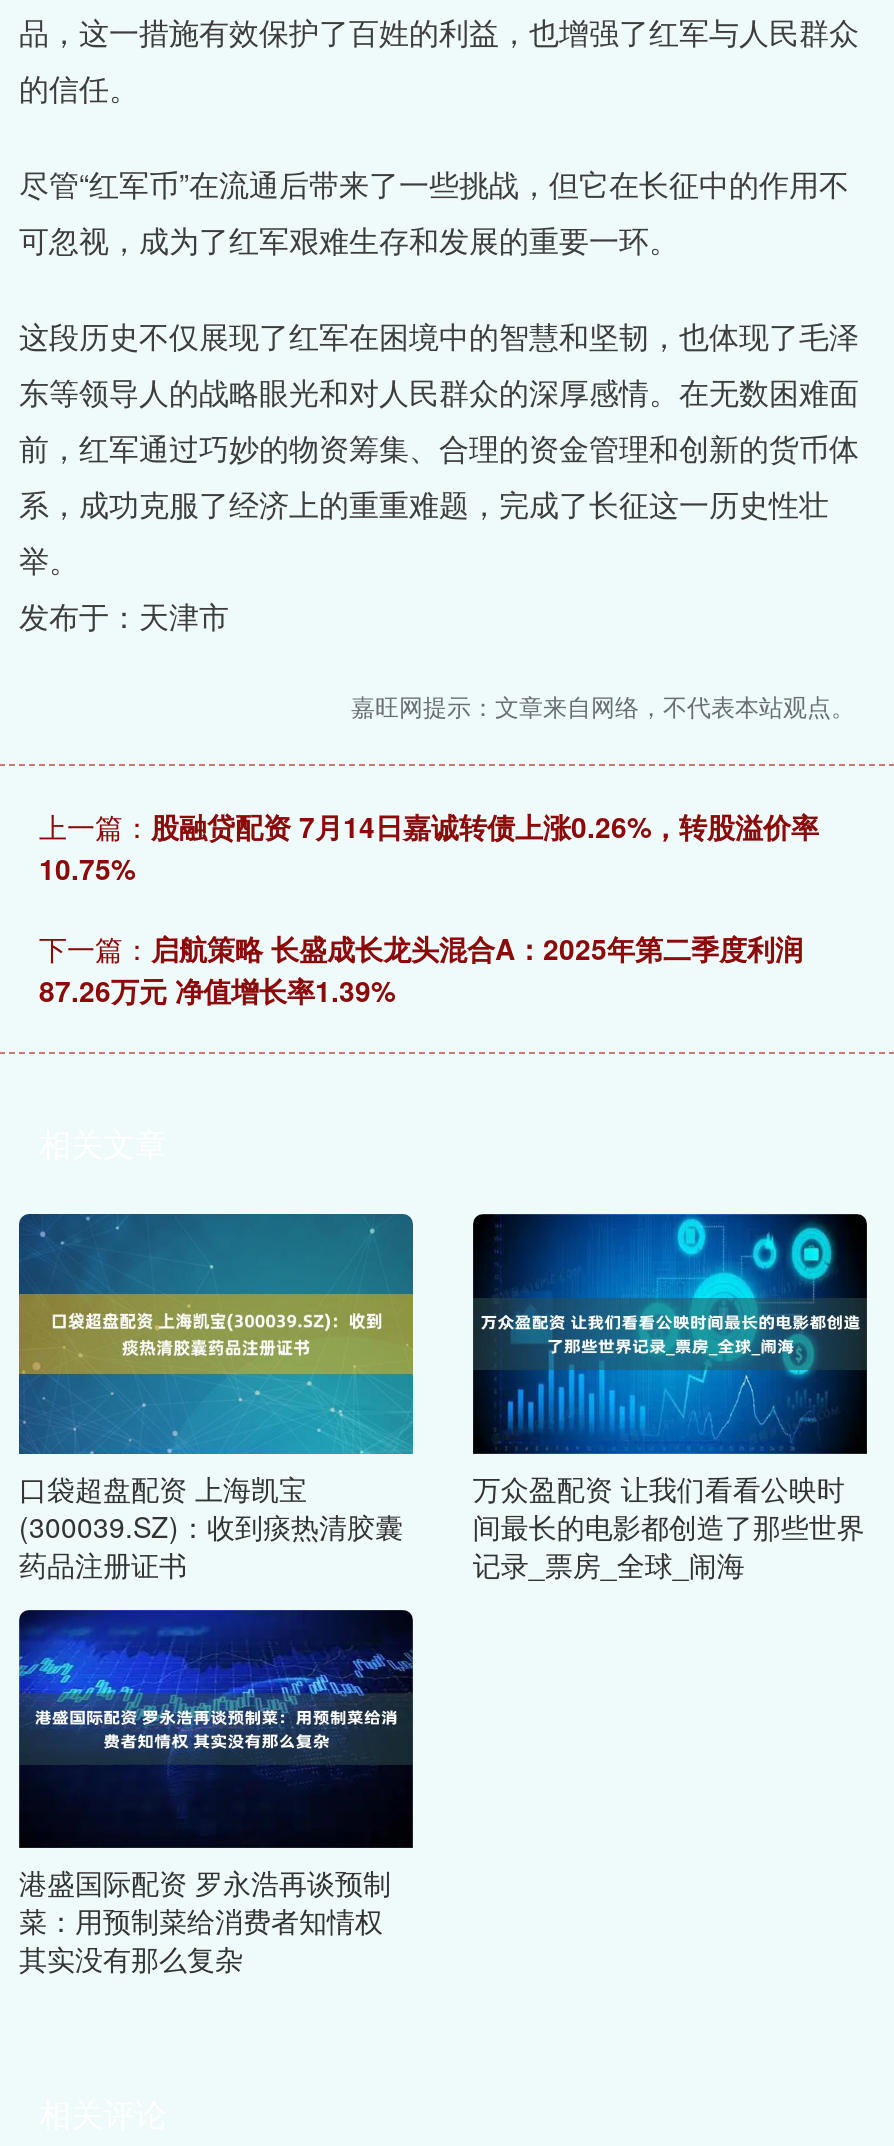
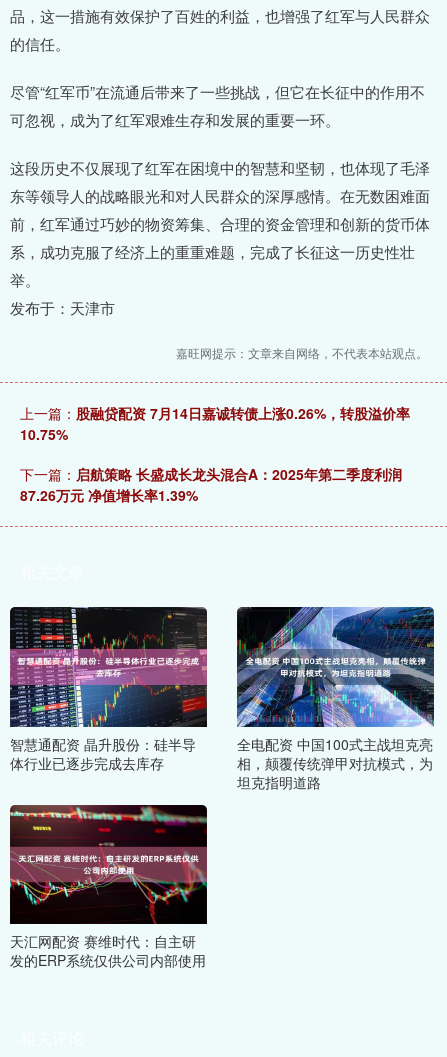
- [image]
- 口袋超盘配资 上海凯宝
- (300039.SZ)：收到痰热清胶囊
- 药品注册证书
+ [image]
+ 智慧通配资 晶升股份：硅半导
+ 体行业已逐步完成去库存

- [image]
- 万众盈配资 让我们看看公映时
- 间最长的电影都创造了那些世界
- 记录_票房_全球_闹海
+ [image]
+ 全电配资 中国100式主战坦克亮
+ 相，颠覆传统弹甲对抗模式，为
+ 坦克指明道路

- [image]
- 港盛国际配资 罗永浩再谈预制
- 菜：用预制菜给消费者知情权
- 其实没有那么复杂
+ [image]
+ 天汇网配资 赛维时代：自主研
+ 发的ERP系统仅供公司内部使用
